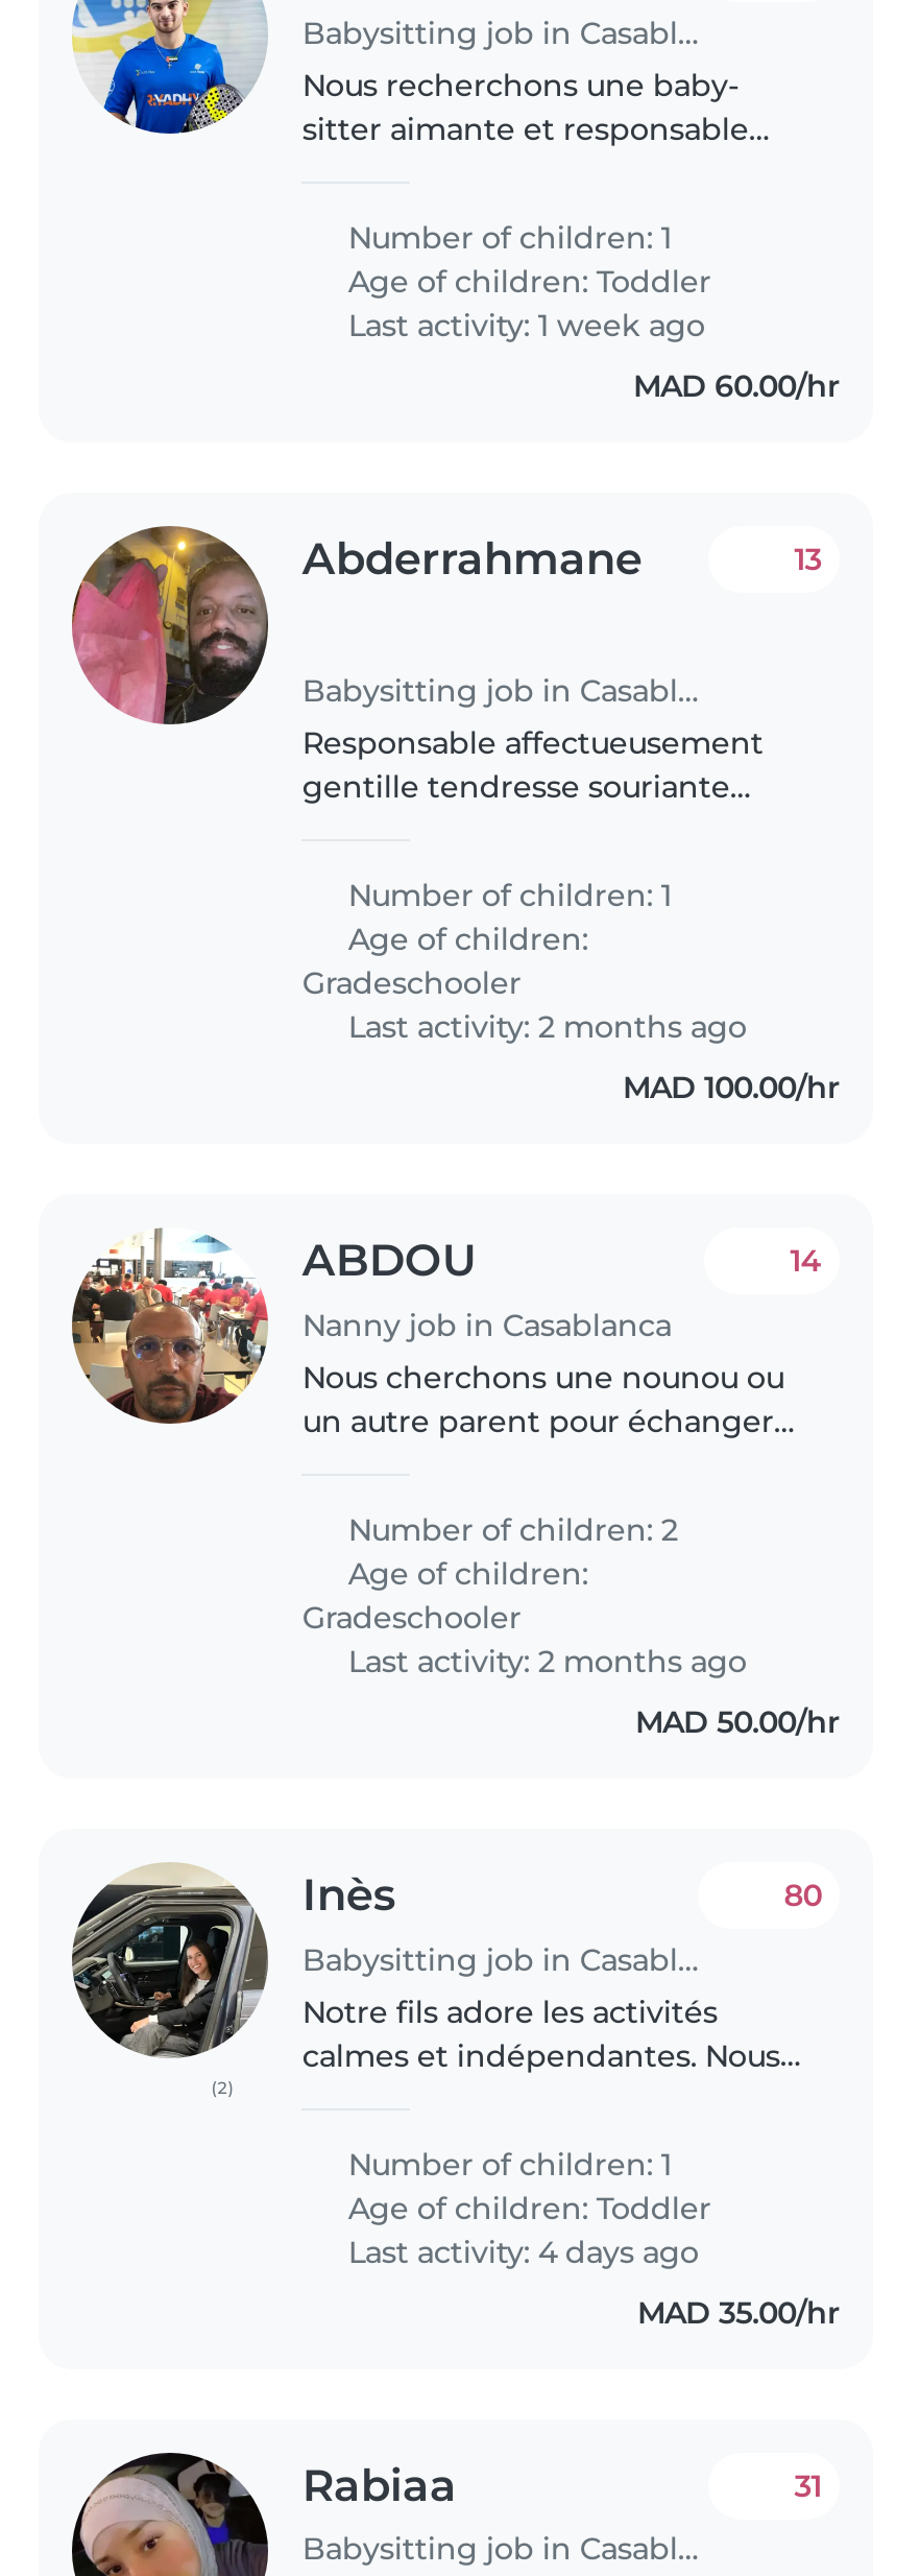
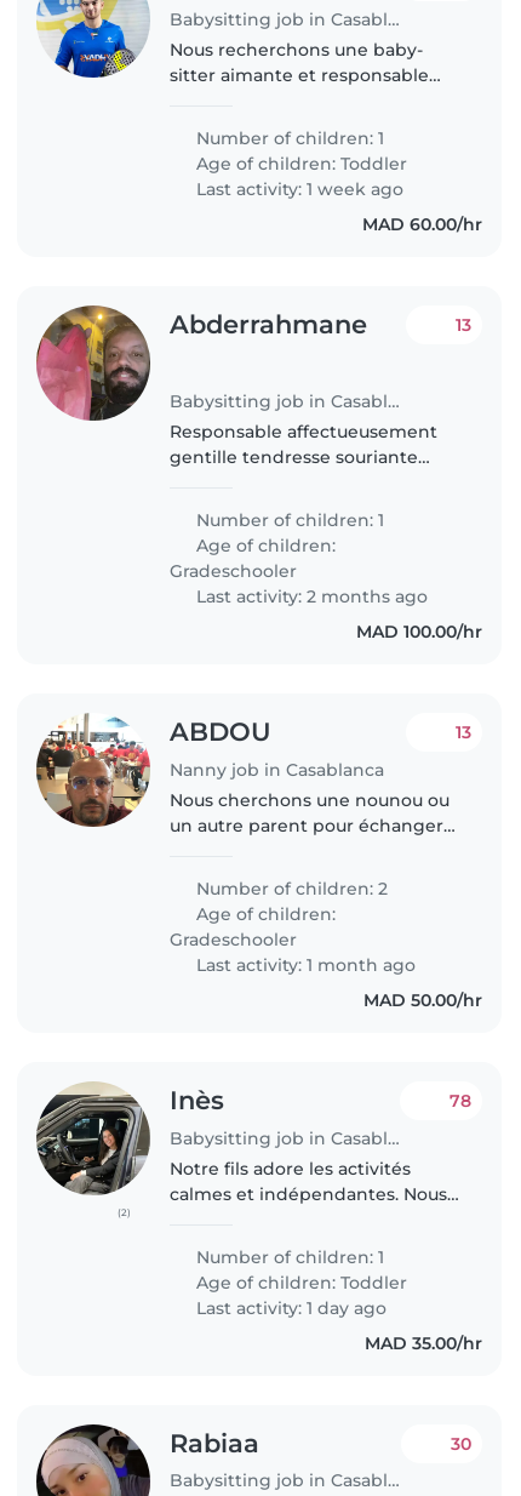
- 14
+ 13

- Last activity: 2 months ago
+ Last activity: 1 month ago

- 80
+ 78

- Last activity: 4 days ago
+ Last activity: 1 day ago

- 31
+ 30
